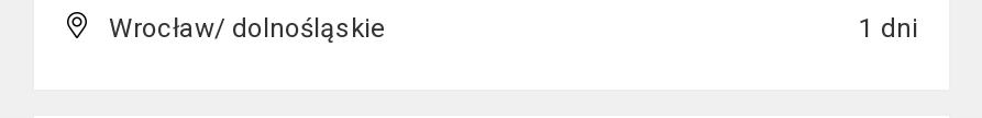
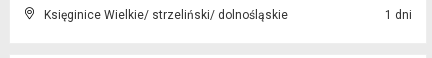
- Wrocław/ dolnośląskie
+ Księginice Wielkie/ strzeliński/ dolnośląskie
